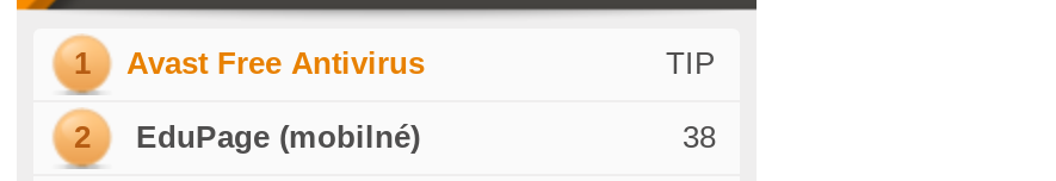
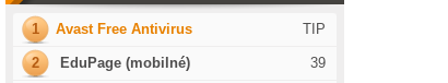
- 38
+ 39
